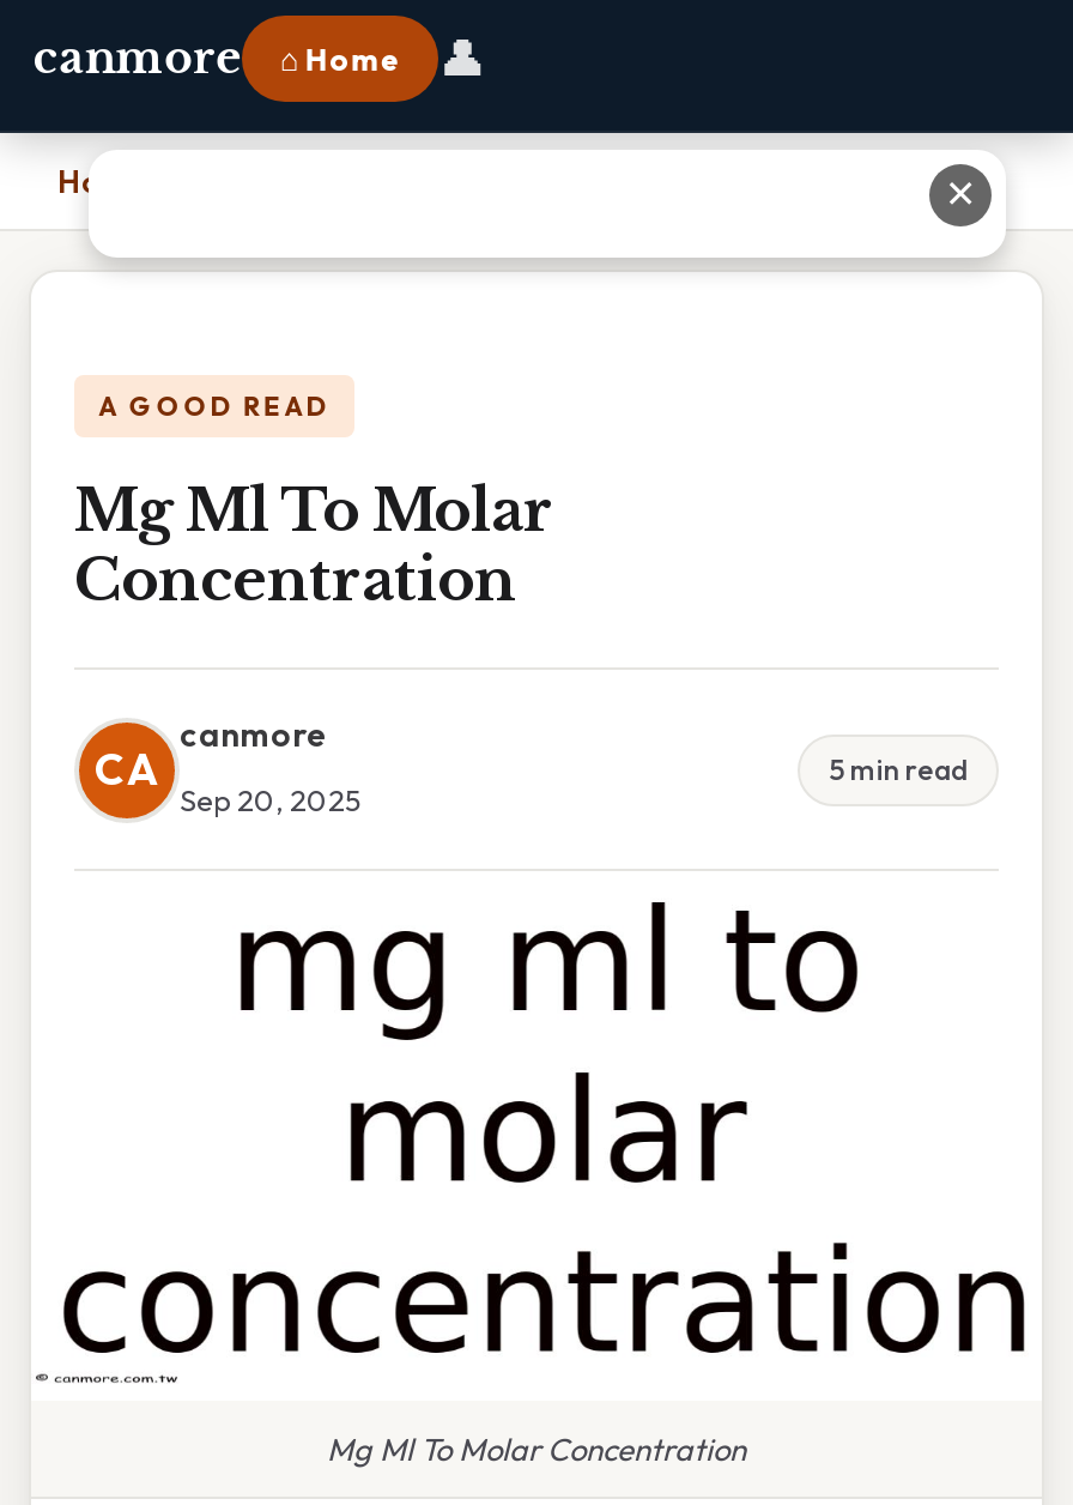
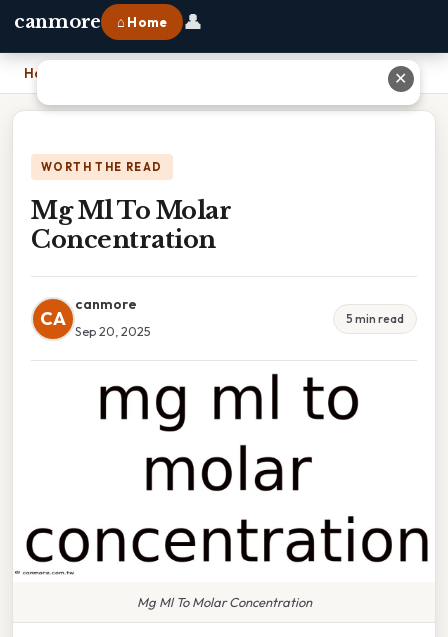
- A GOOD READ
+ WORTH THE READ
